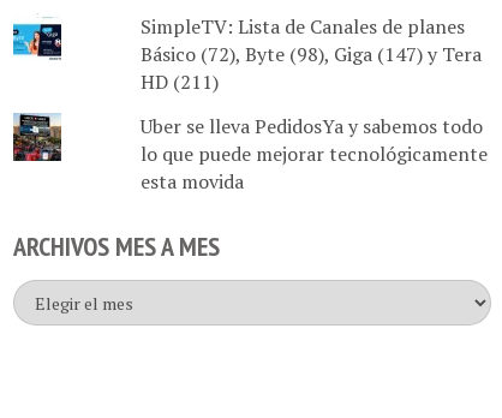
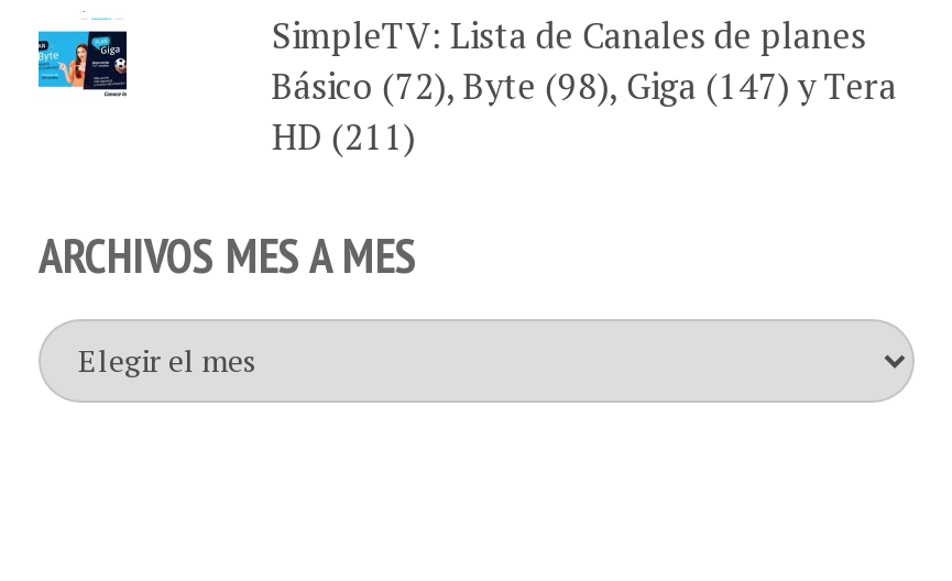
- [image]

- Uber se lleva PedidosYa y sabemos todo
- lo que puede mejorar tecnológicamente
- esta movida
